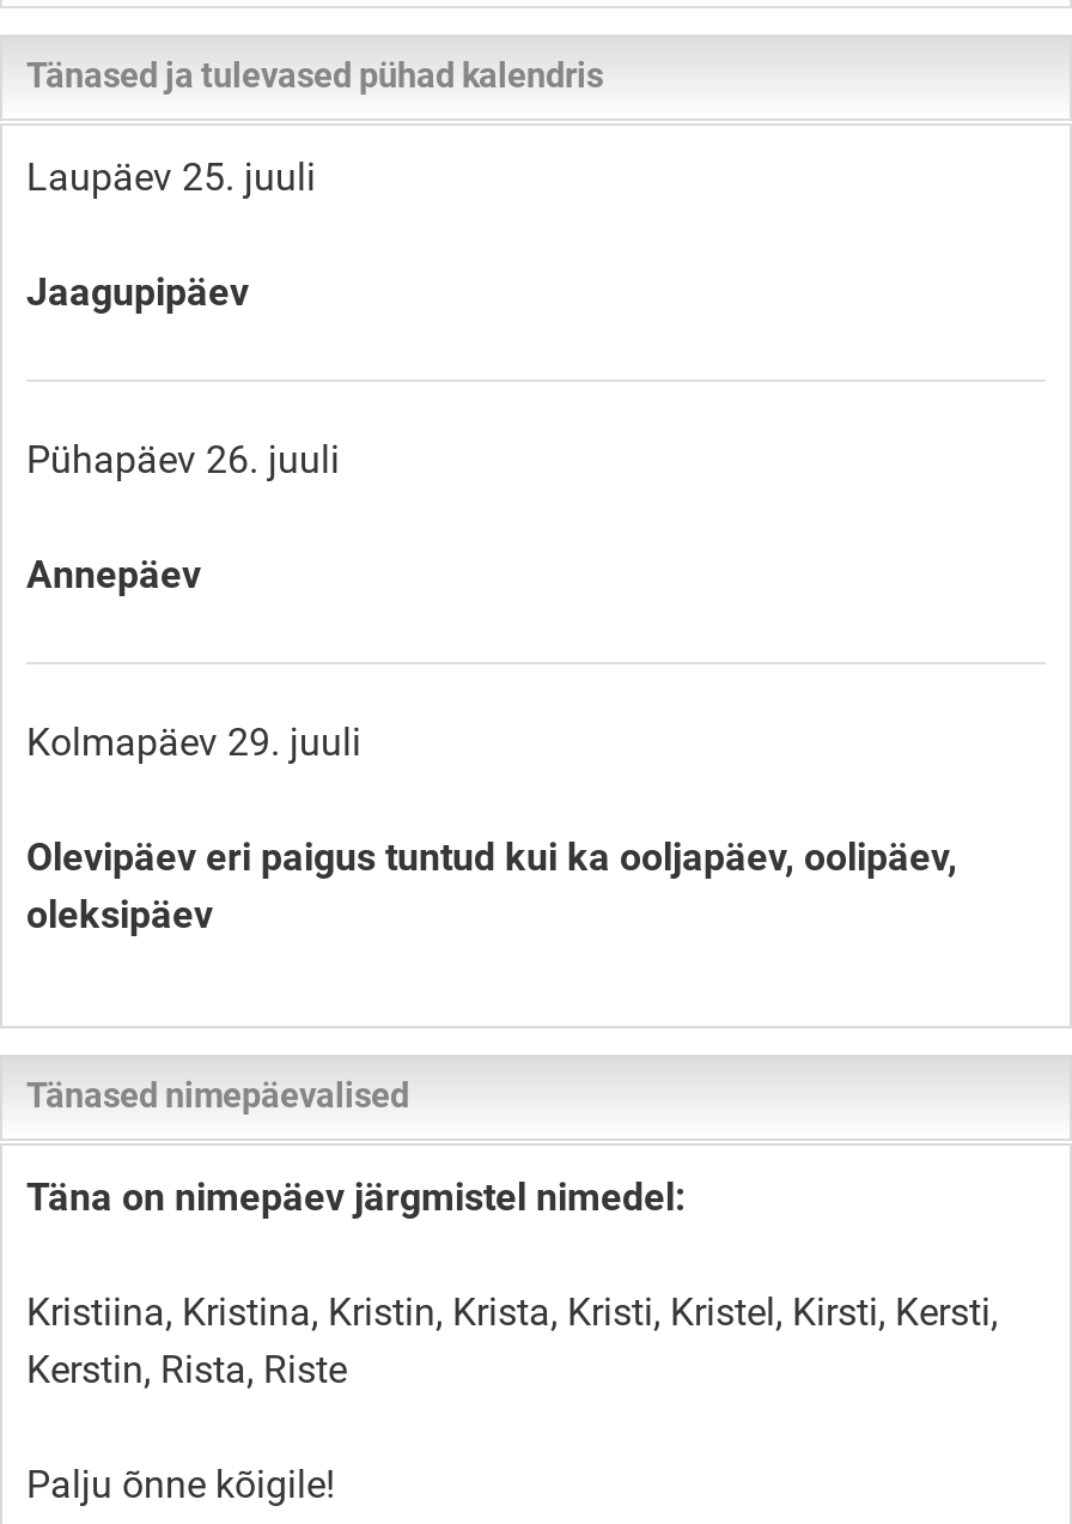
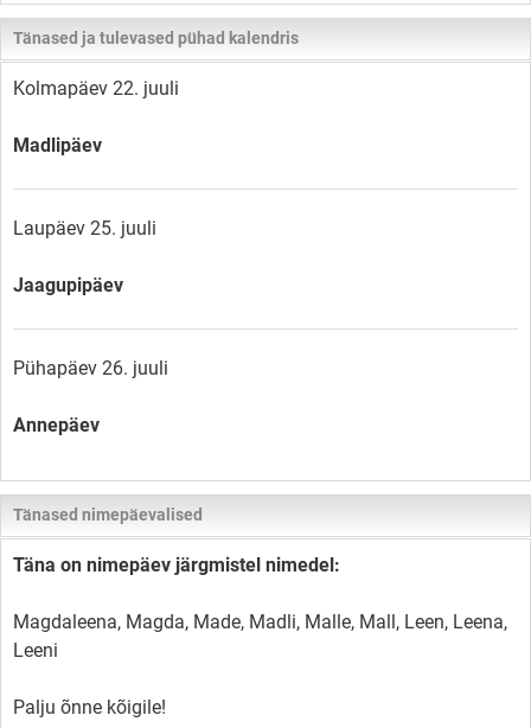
+ Kolmapäev 22. juuli
+ Madlipäev

moved down: Laupäev 25. juuli | Jaagupipäev | Pühapäev 26. juuli | Annepäev

- Kolmapäev 29. juuli
- Olevipäev eri paigus tuntud kui ka ooljapäev, oolipäev,
- oleksipäev

- Kristiina, Kristina, Kristin, Krista, Kristi, Kristel, Kirsti, Kersti,
- Kerstin, Rista, Riste
+ Magdaleena, Magda, Made, Madli, Malle, Mall, Leen, Leena,
+ Leeni
